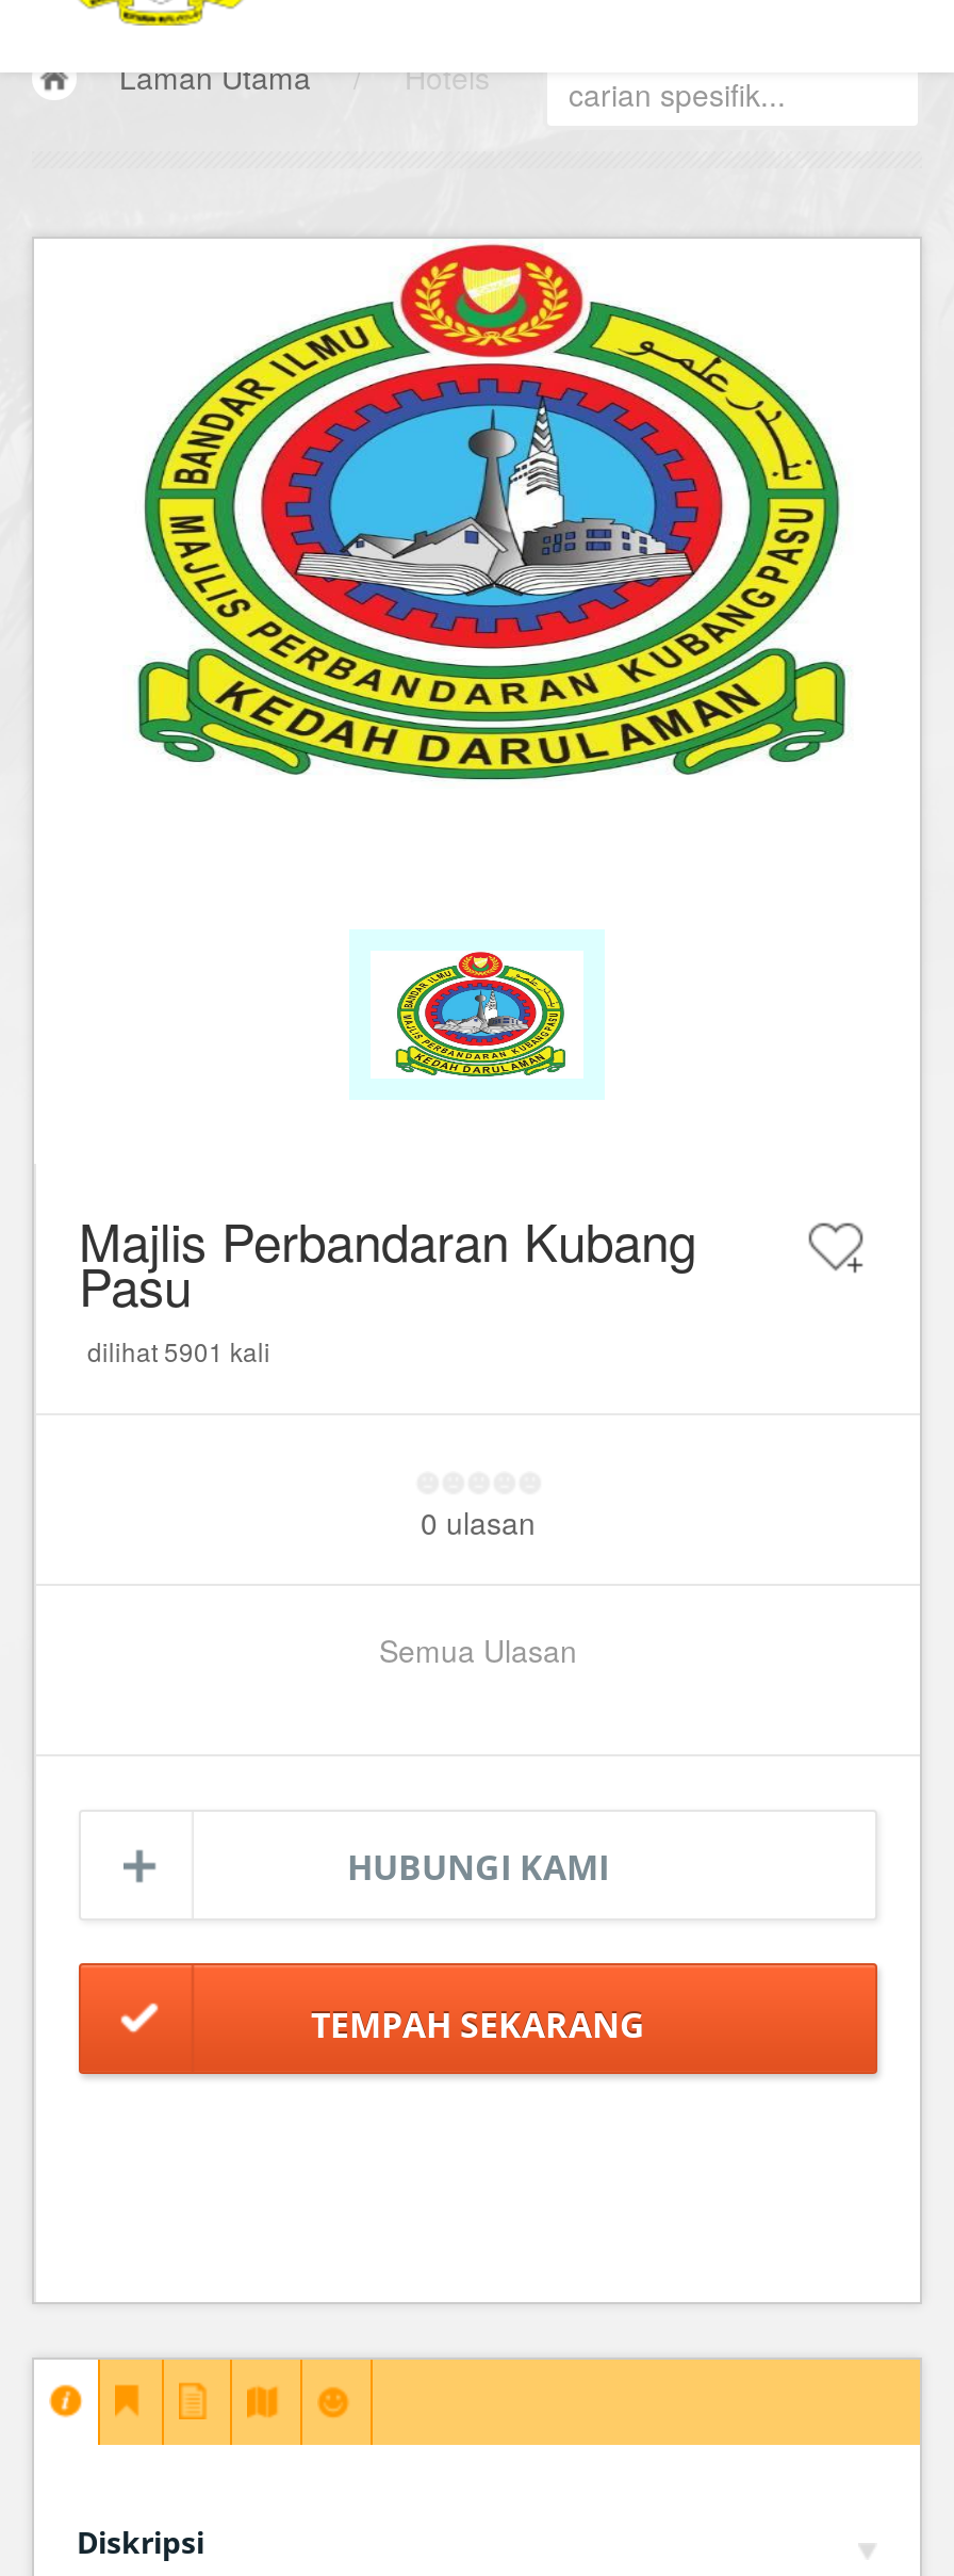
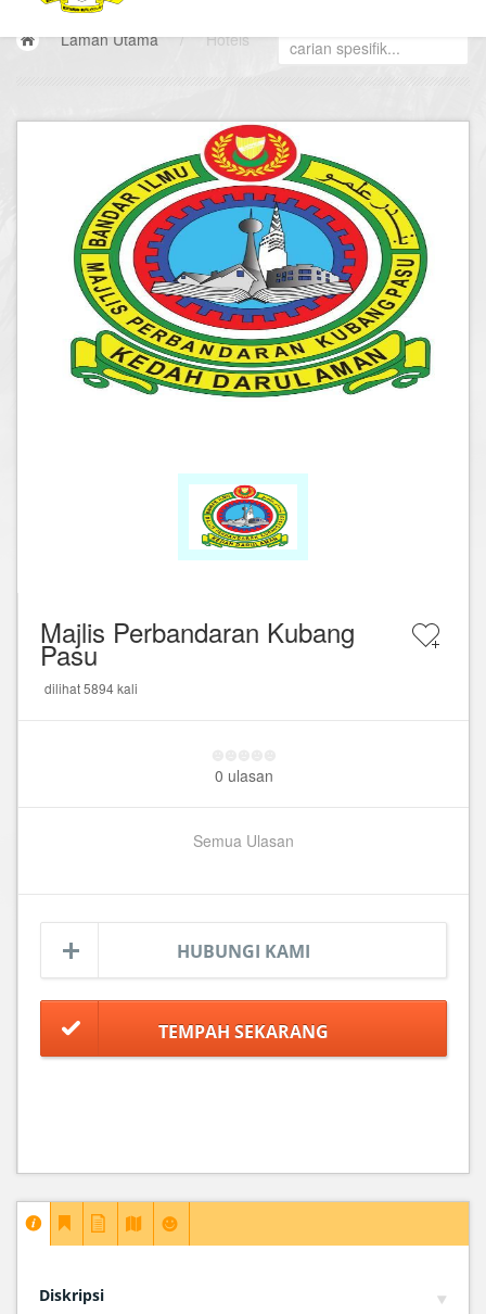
- dilihat 5901 kali
+ dilihat 5894 kali
